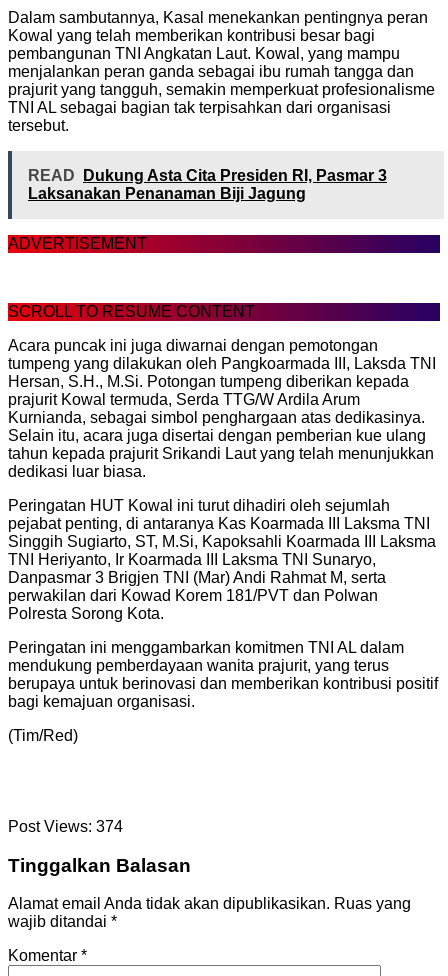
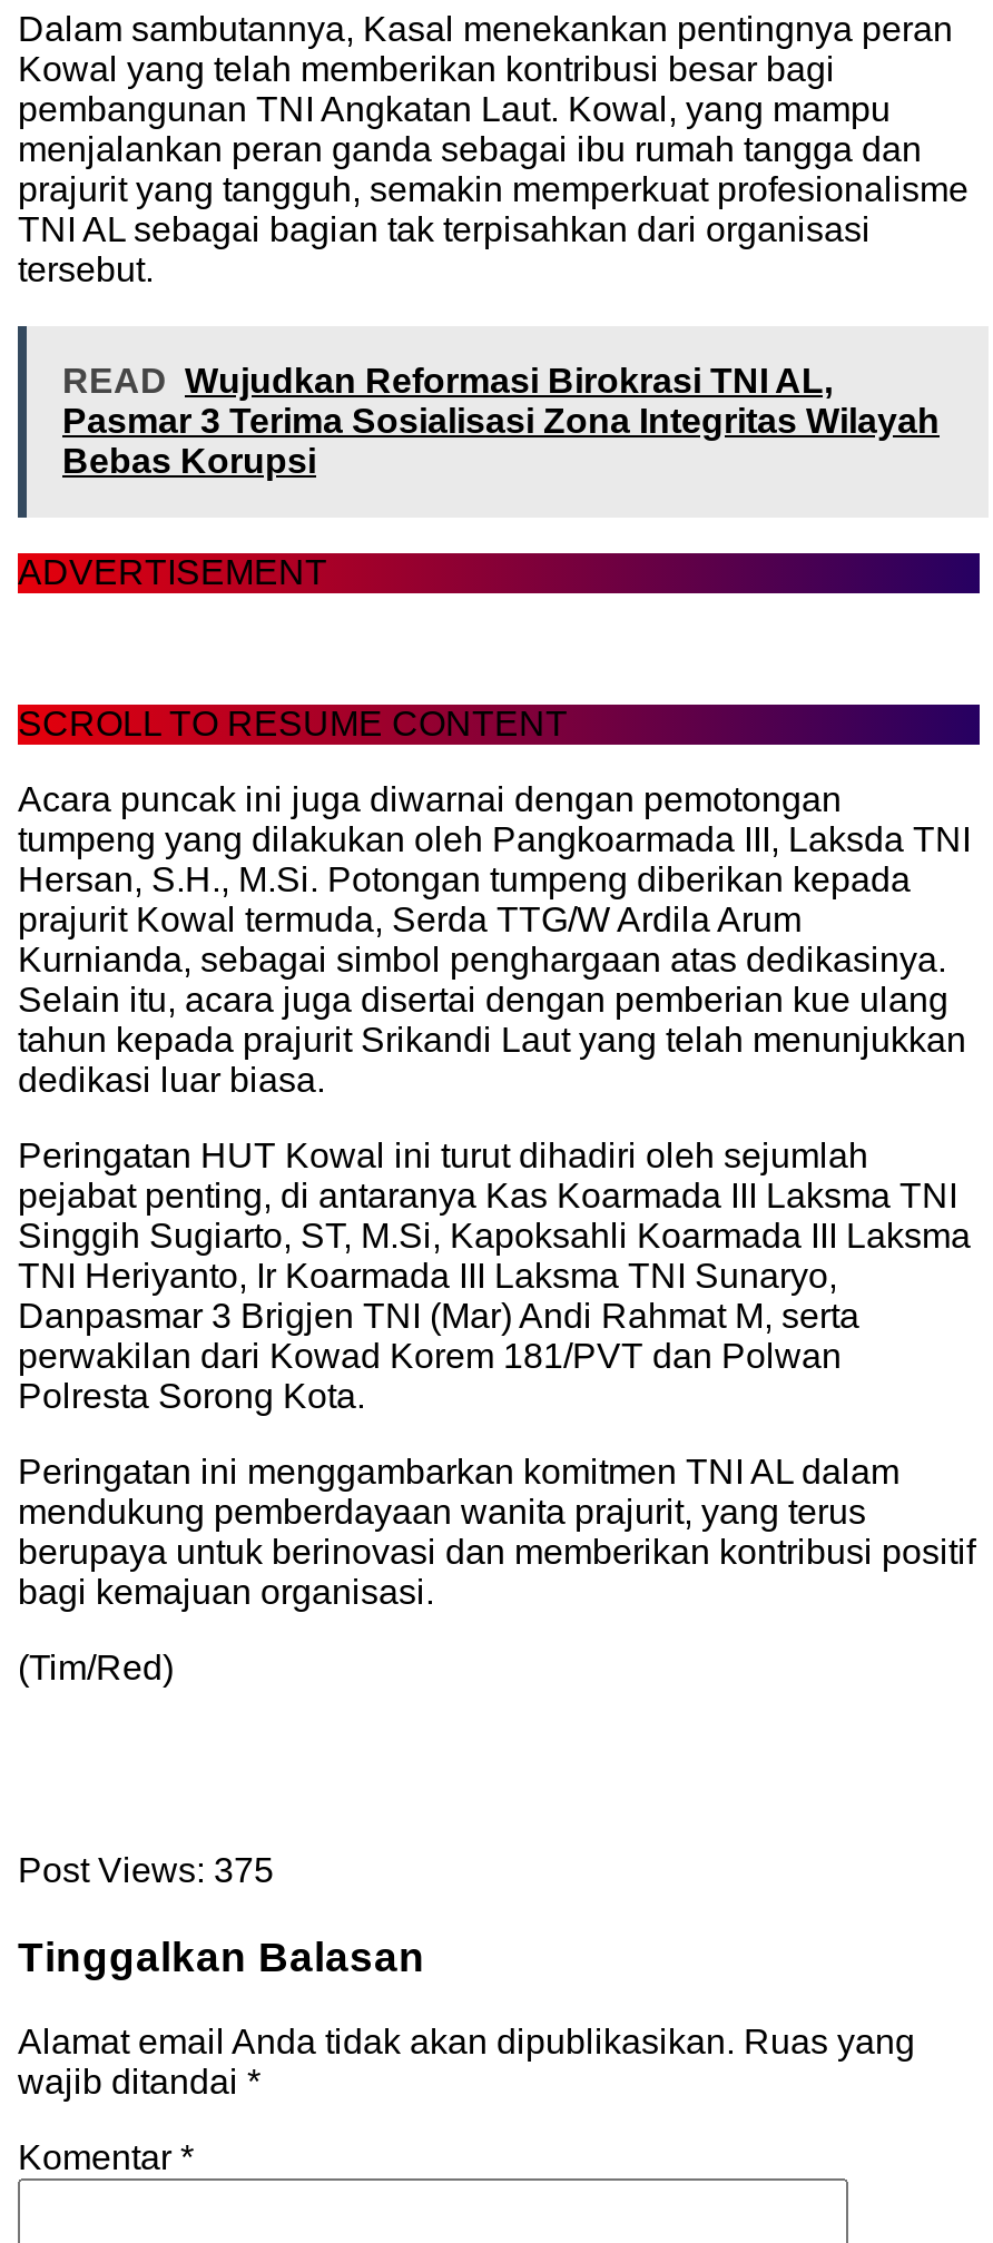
- READ Dukung Asta Cita Presiden RI, Pasmar 3
- Laksanakan Penanaman Biji Jagung
+ READ Wujudkan Reformasi Birokrasi TNI AL,
+ Pasmar 3 Terima Sosialisasi Zona Integritas Wilayah
+ Bebas Korupsi

- Post Views: 374
+ Post Views: 375
